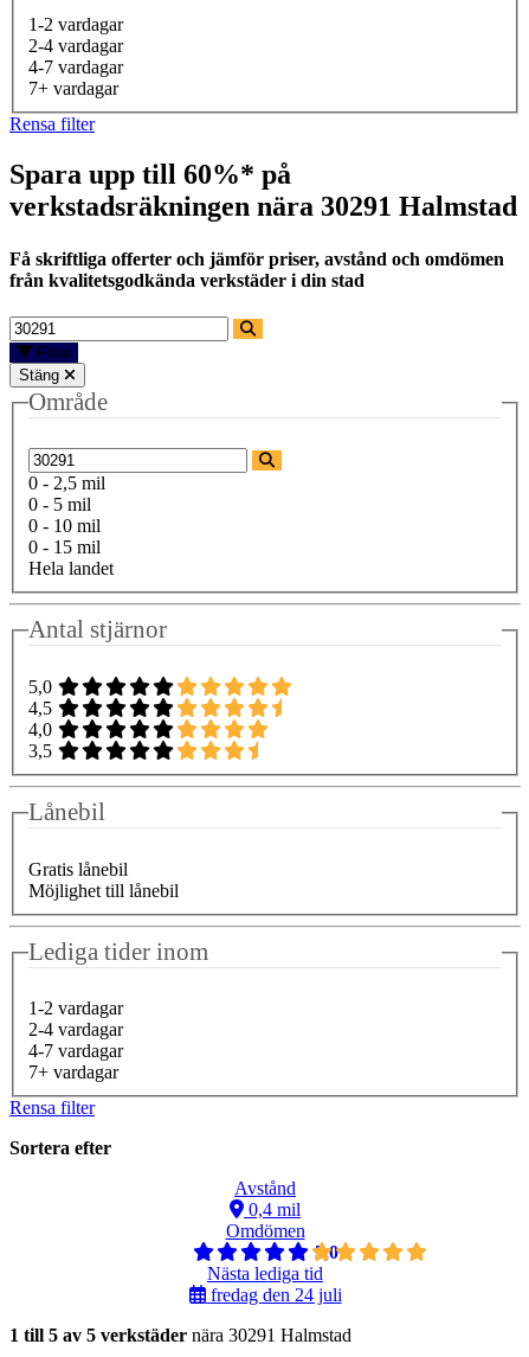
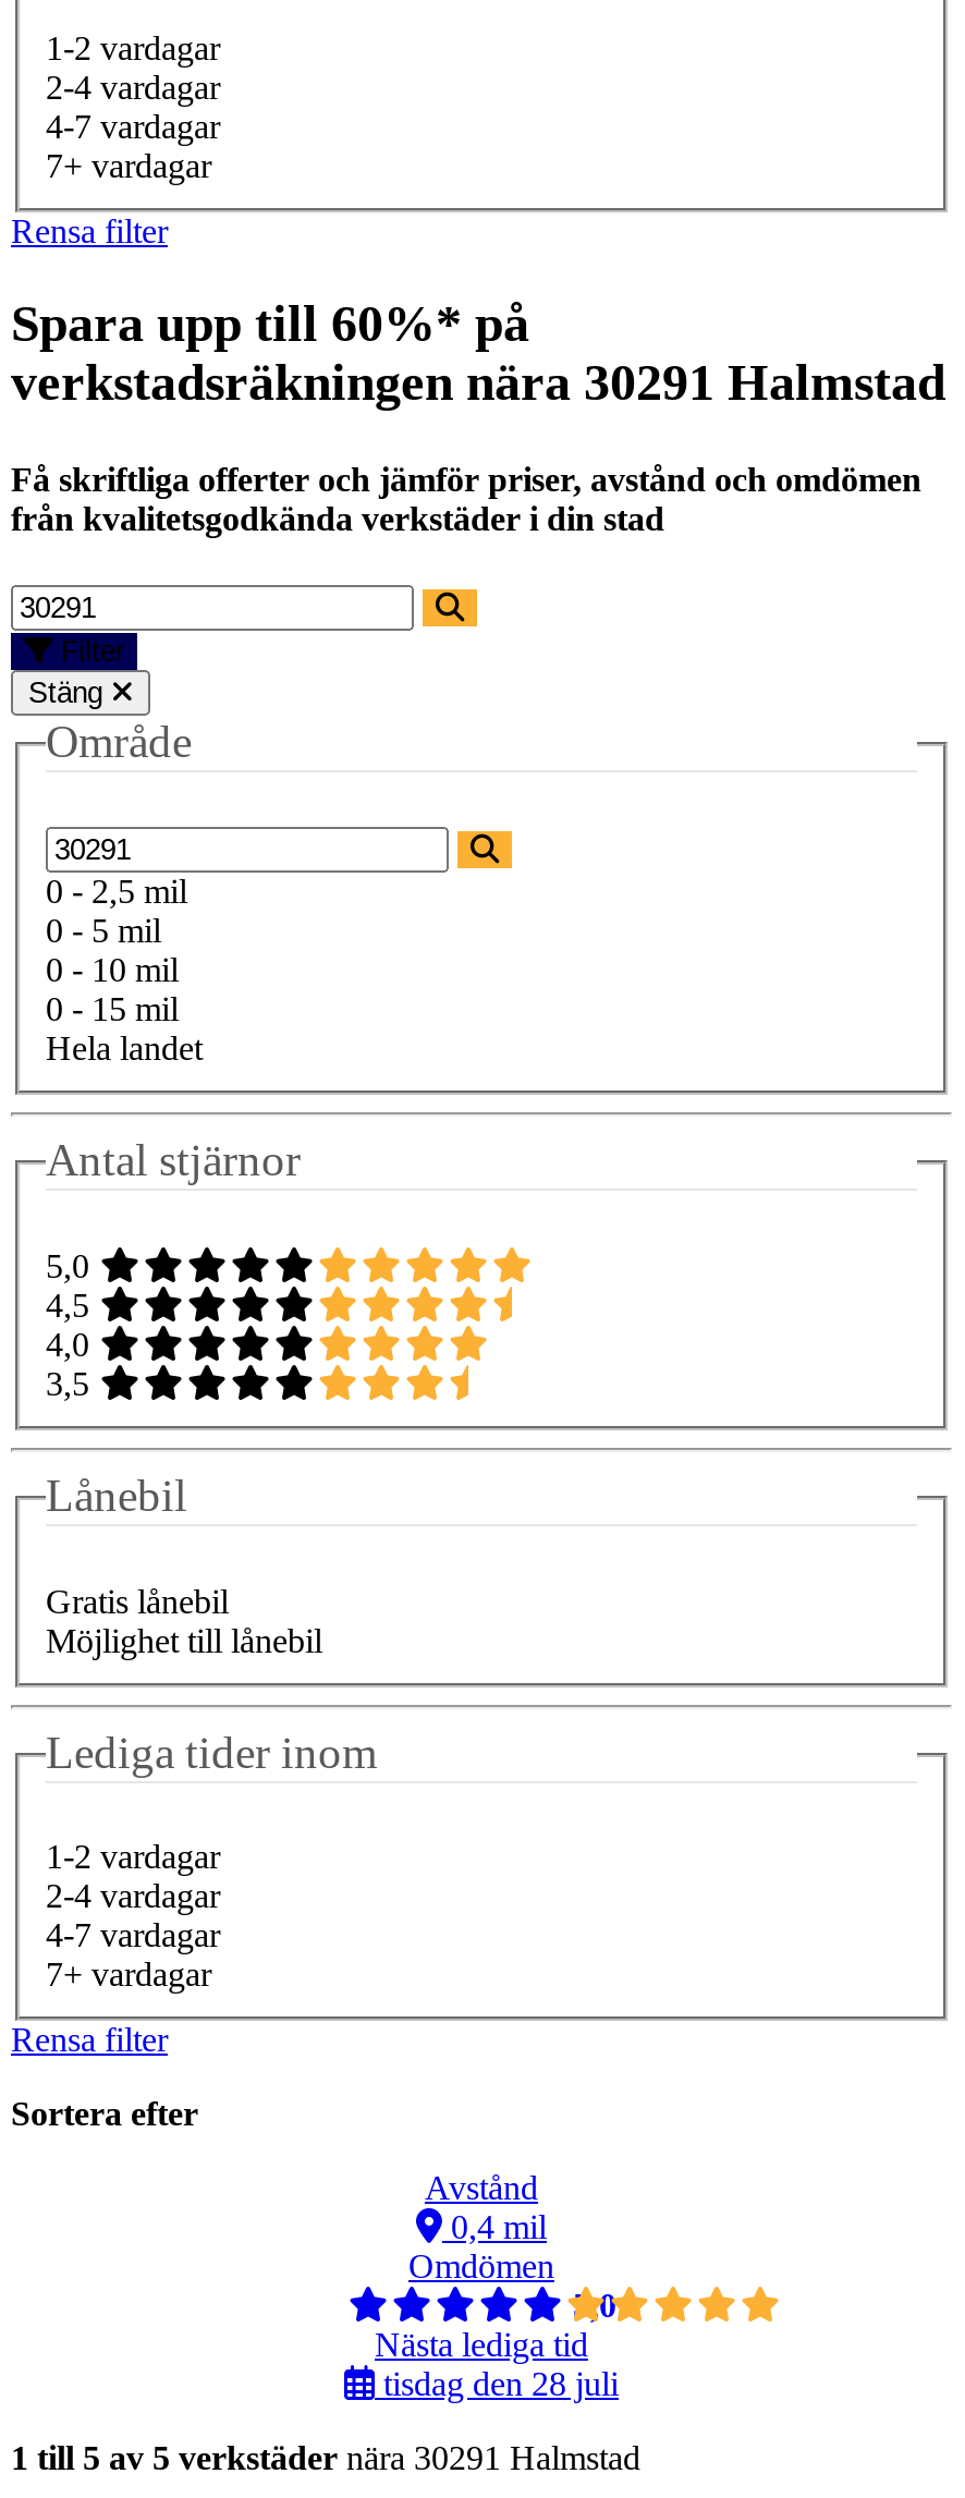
- fredag den 24 juli
+ tisdag den 28 juli
